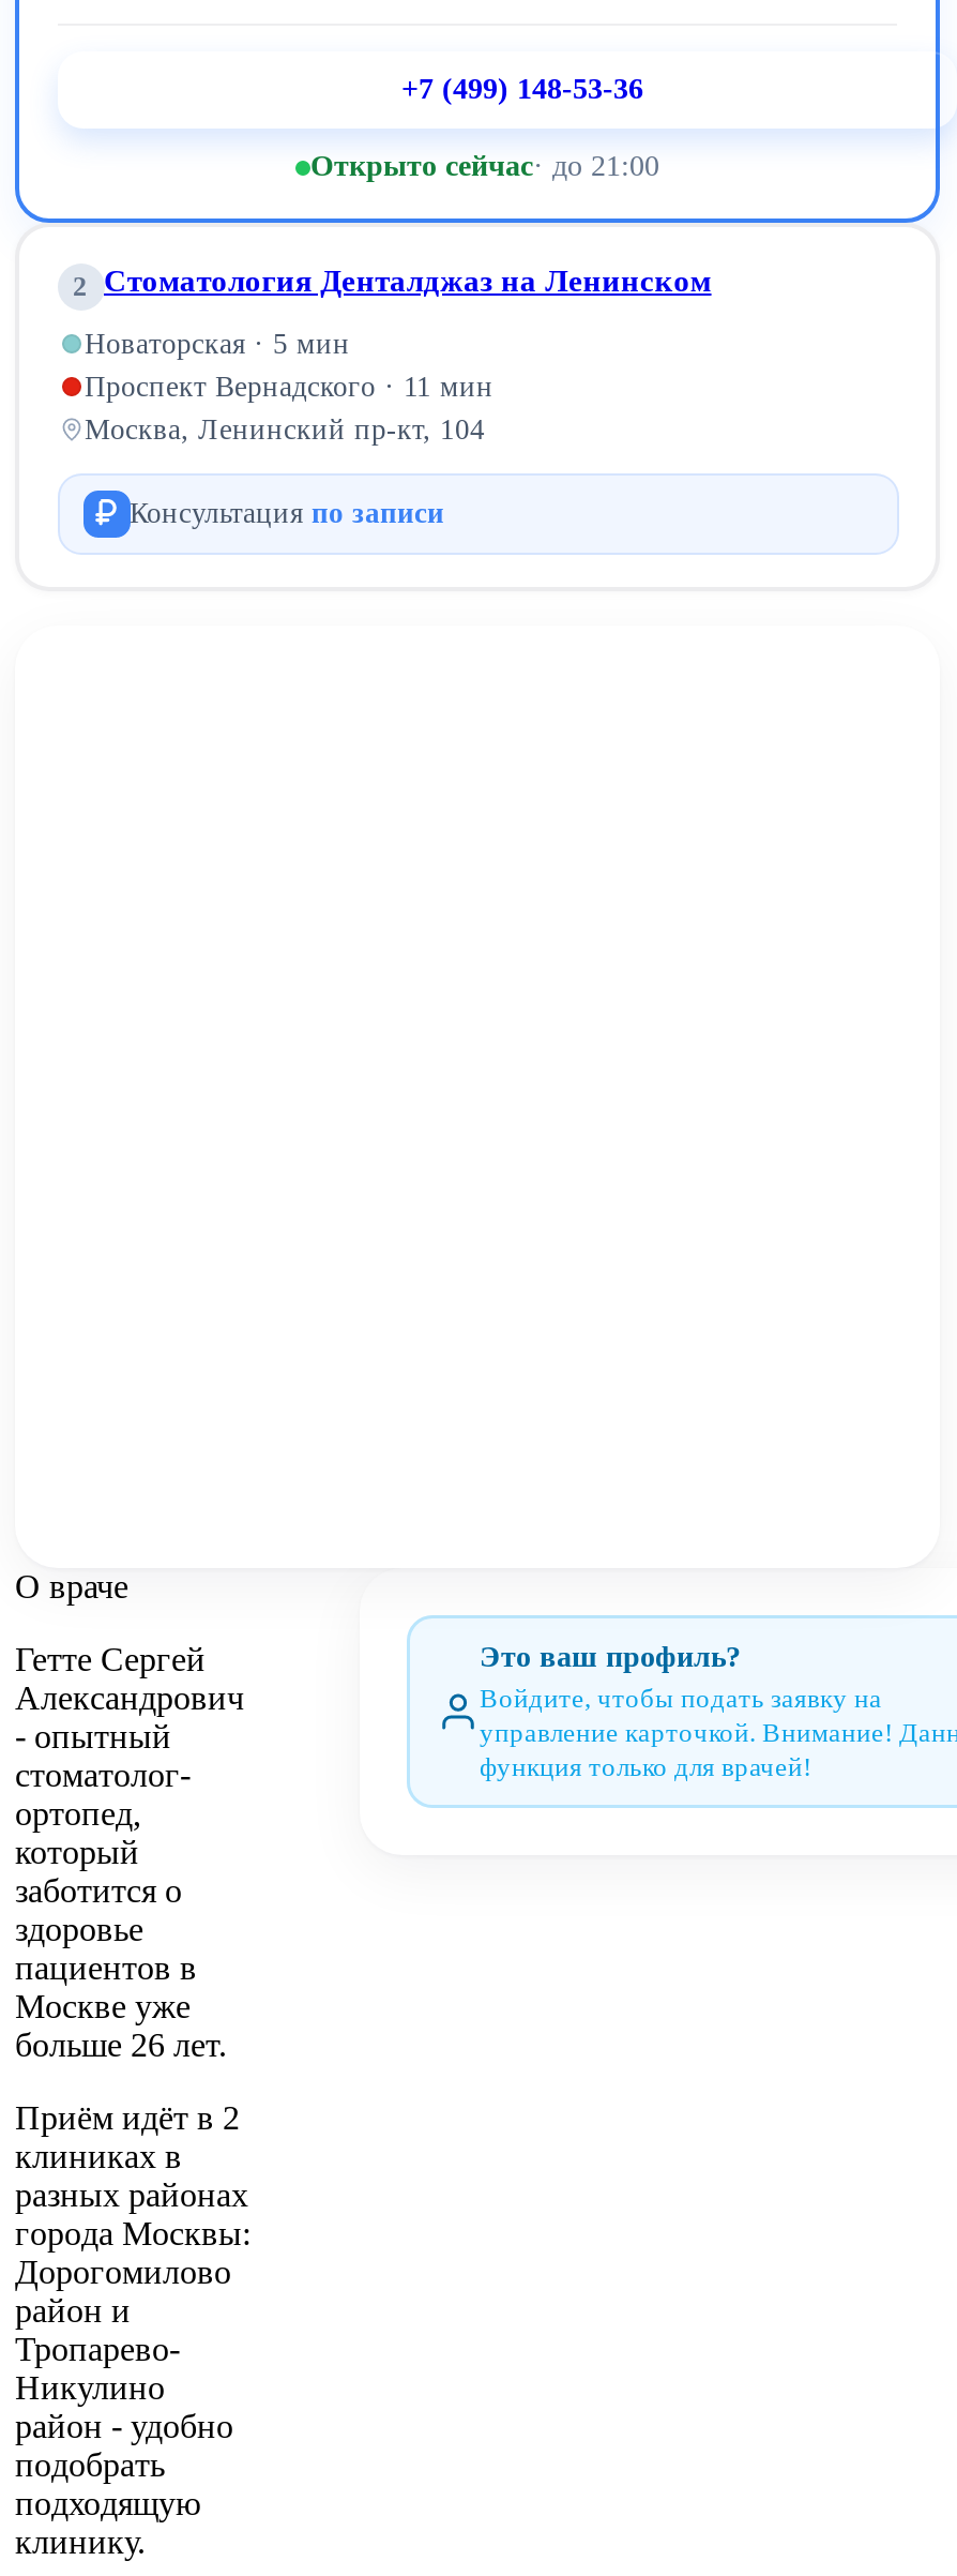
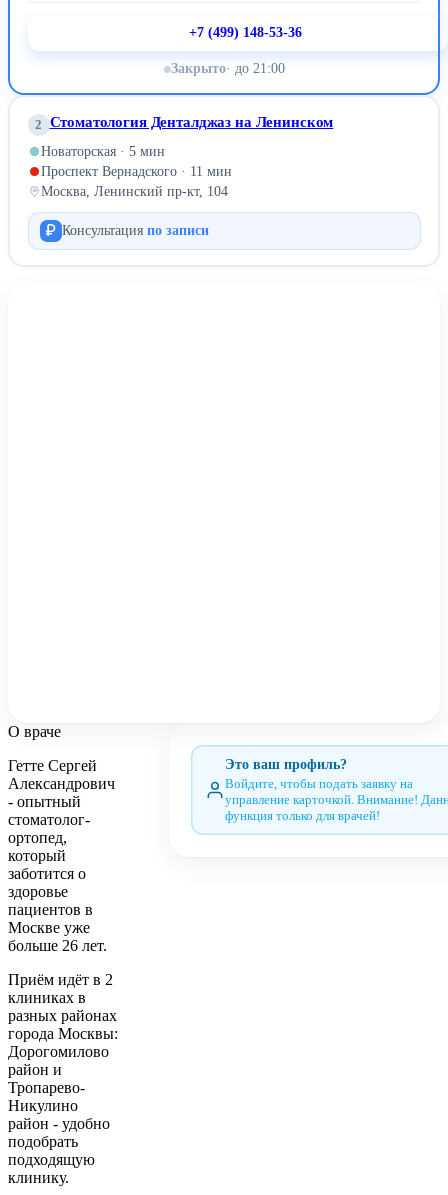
- Открыто сейчас · до 21:00
+ Закрыто · до 21:00
